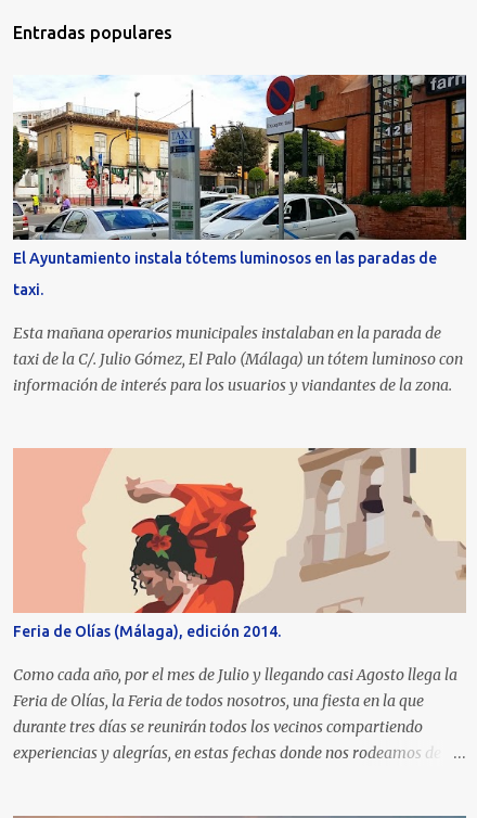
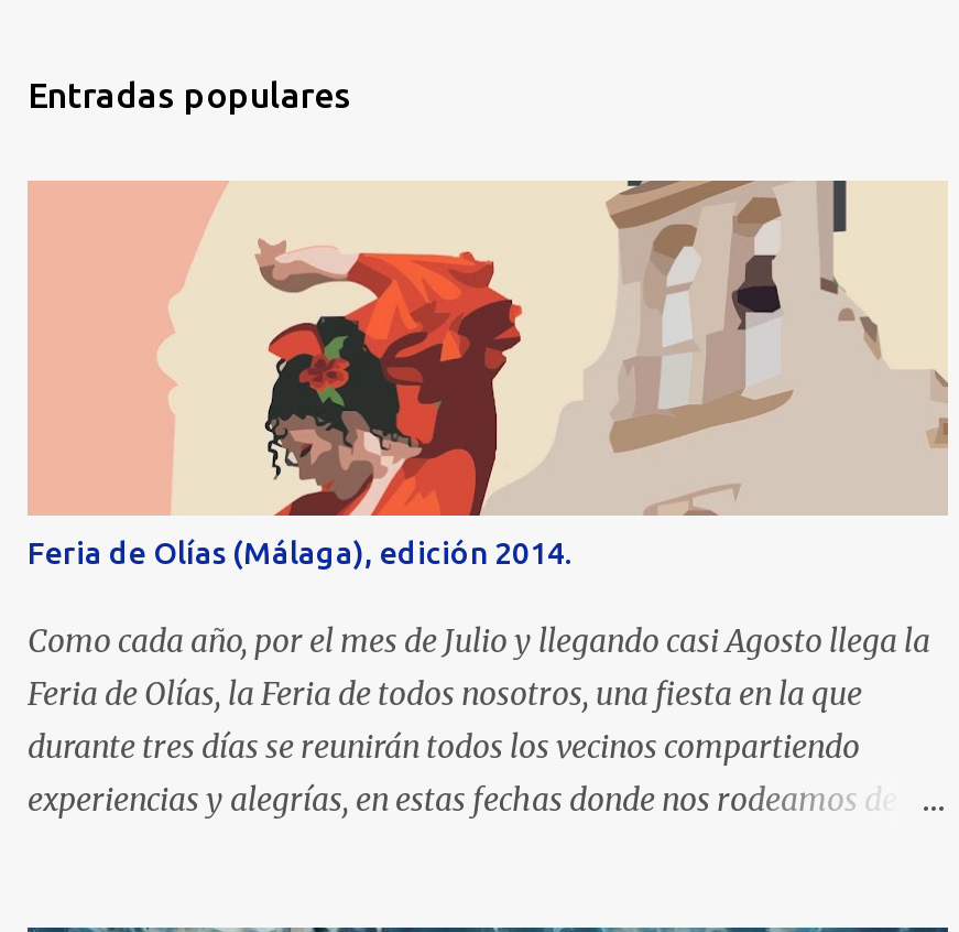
- [image]
- El Ayuntamiento instala tótems luminosos en las paradas de
- taxi.
- Esta mañana operarios municipales instalaban en la parada de
- taxi de la C/. Julio Gómez, El Palo (Málaga) un tótem luminoso con
- información de interés para los usuarios y viandantes de la zona.
